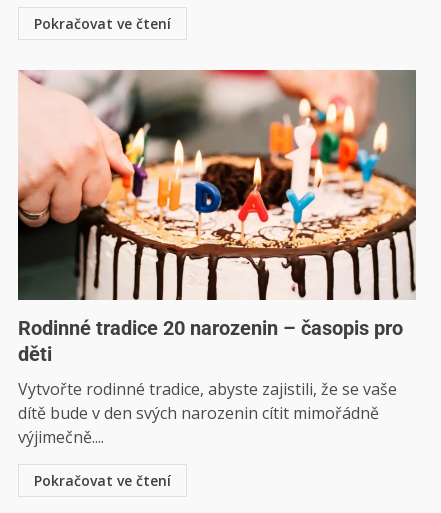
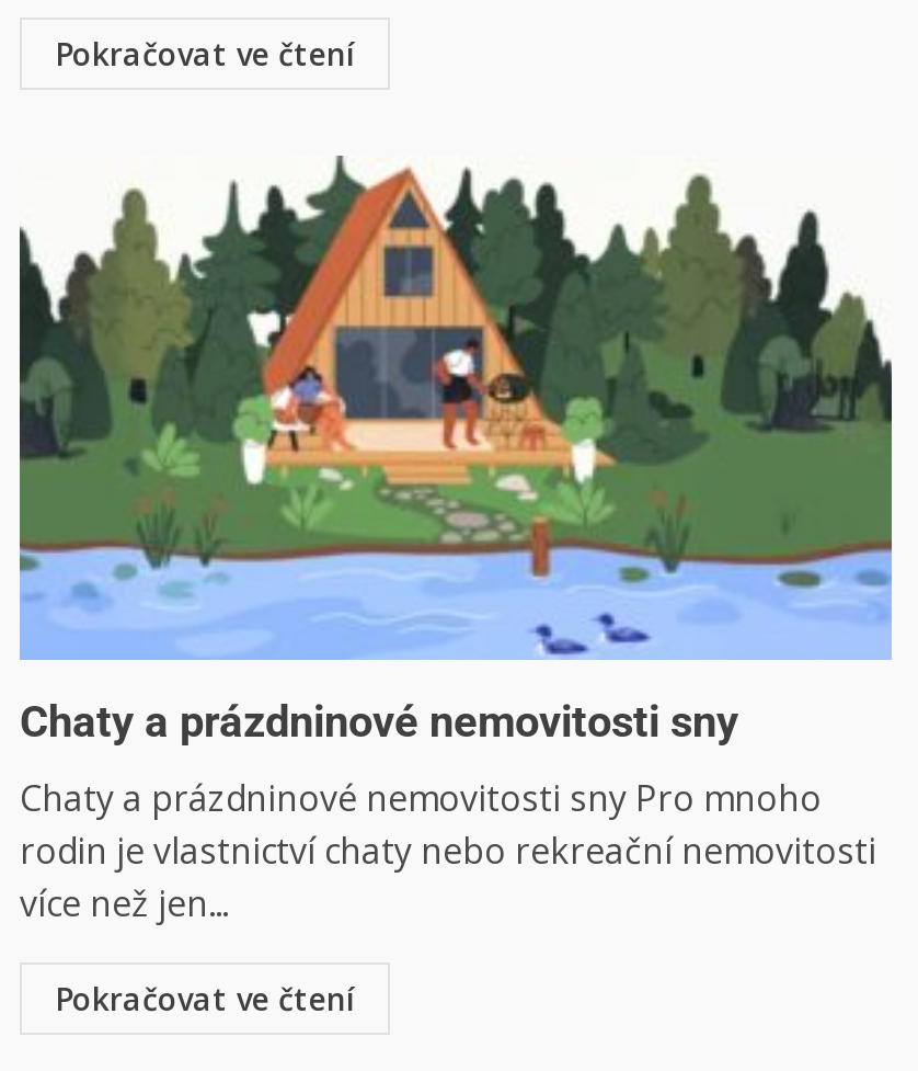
- [image]
- Rodinné tradice 20 narozenin – časopis pro
- děti
+ [image]
+ Chaty a prázdninové nemovitosti sny

- Vytvořte rodinné tradice, abyste zajistili, že se vaše
- dítě bude v den svých narozenin cítit mimořádně
- výjimečně....
+ Chaty a prázdninové nemovitosti sny Pro mnoho
+ rodin je vlastnictví chaty nebo rekreační nemovitosti
+ více než jen...
